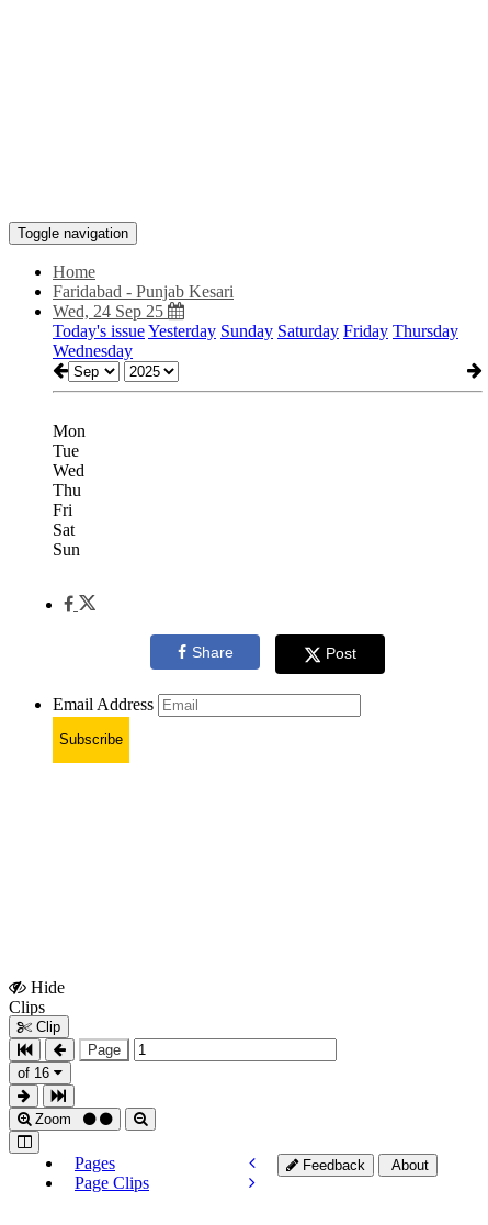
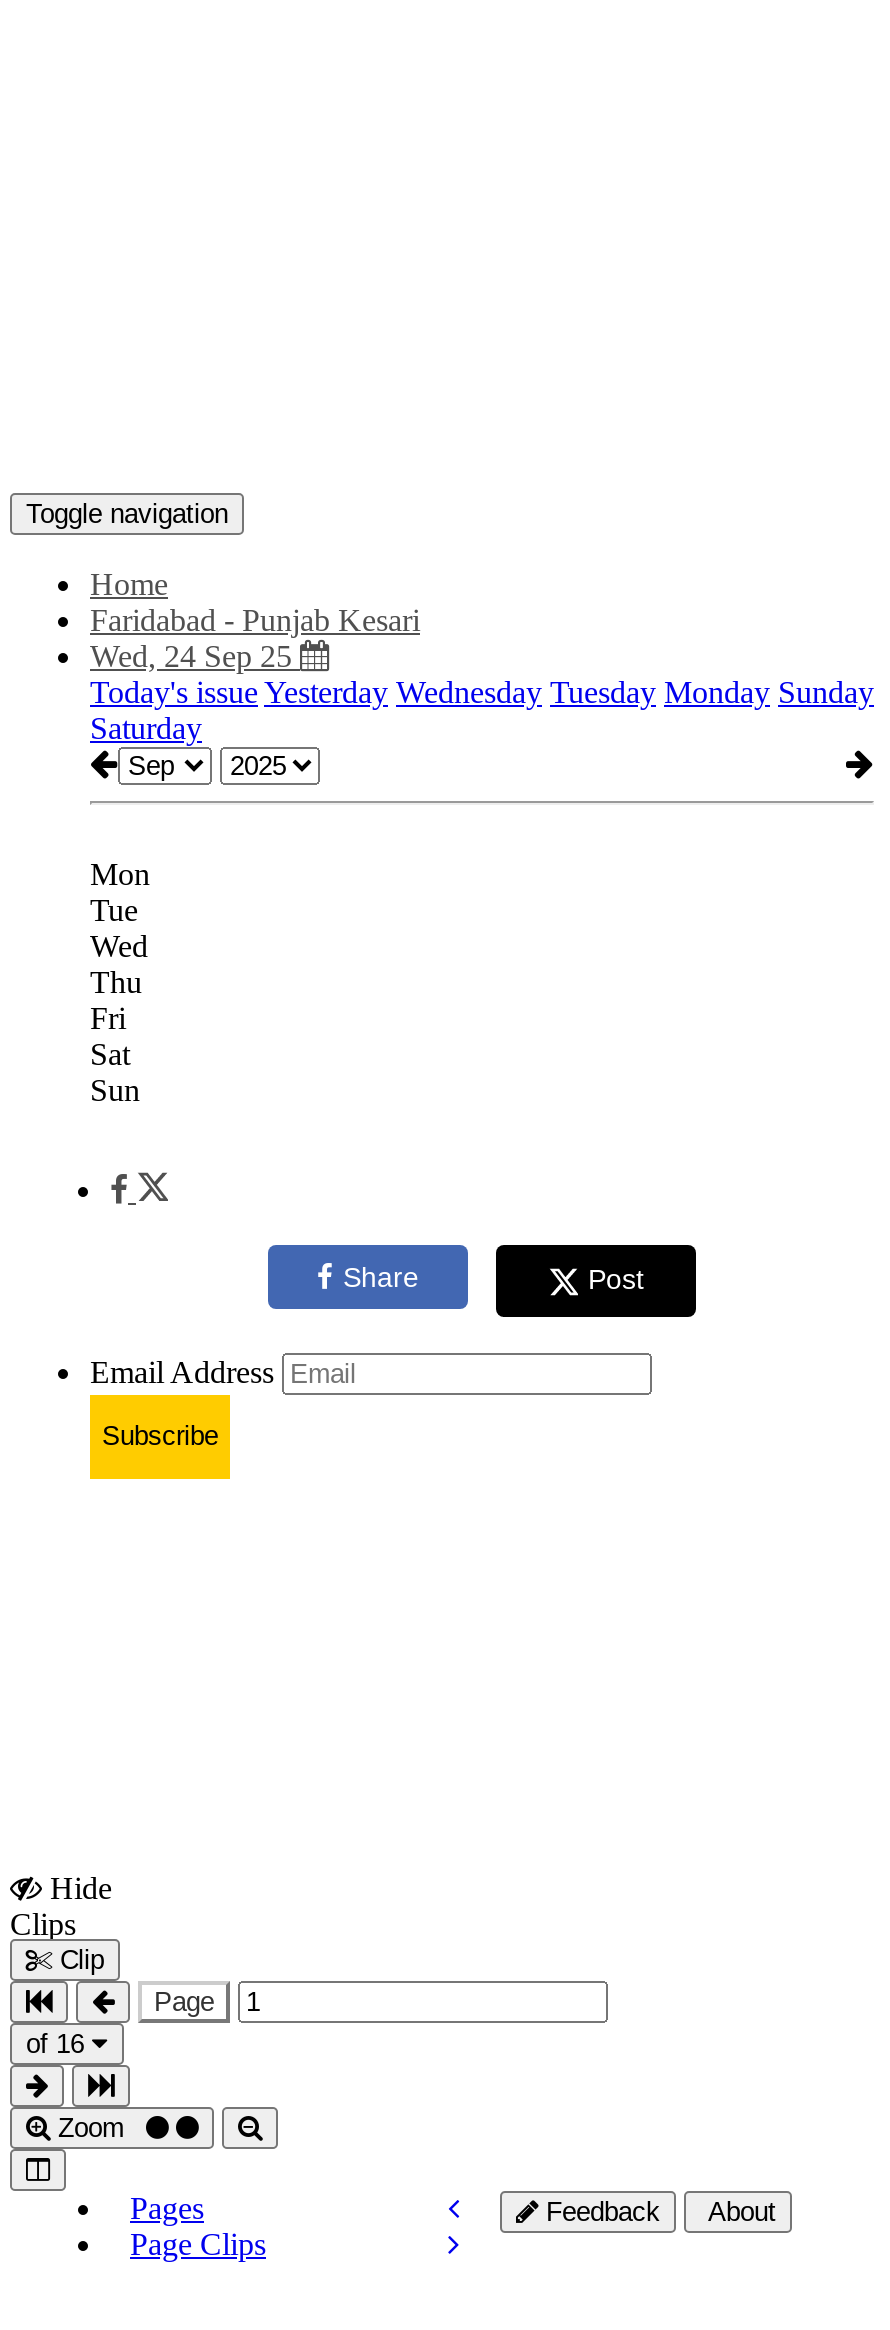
- Today's issue Yesterday Sunday Saturday Friday Thursday
- Wednesday
+ Today's issue Yesterday Wednesday Tuesday Monday Sunday
+ Saturday
